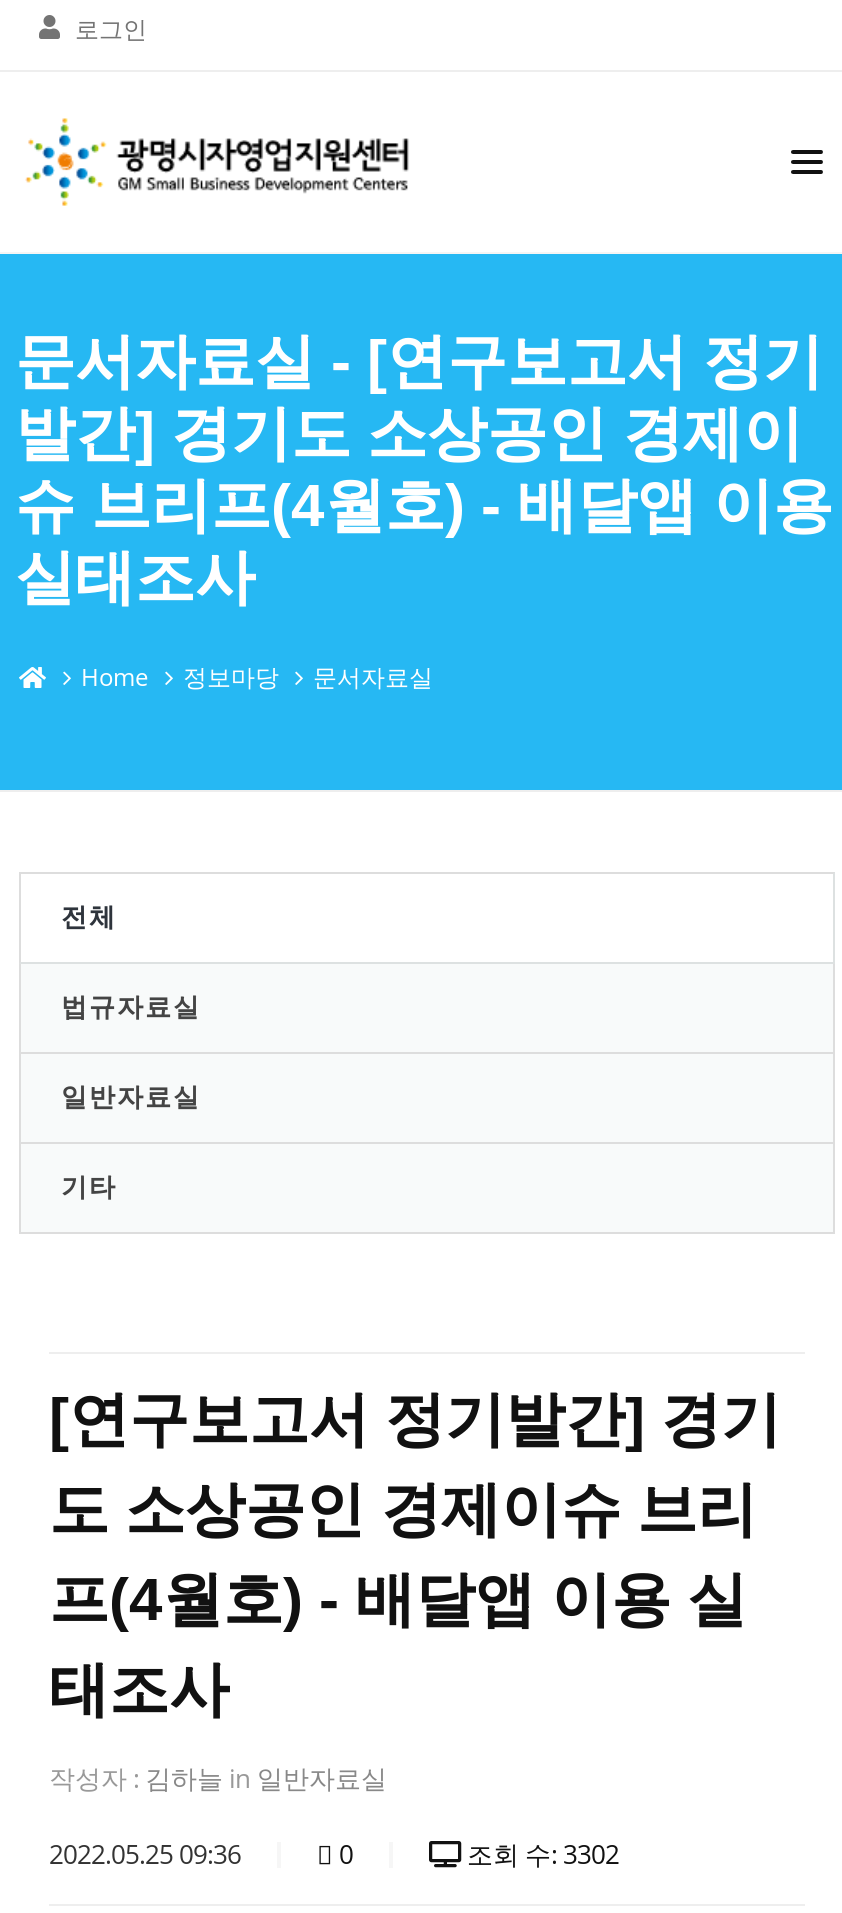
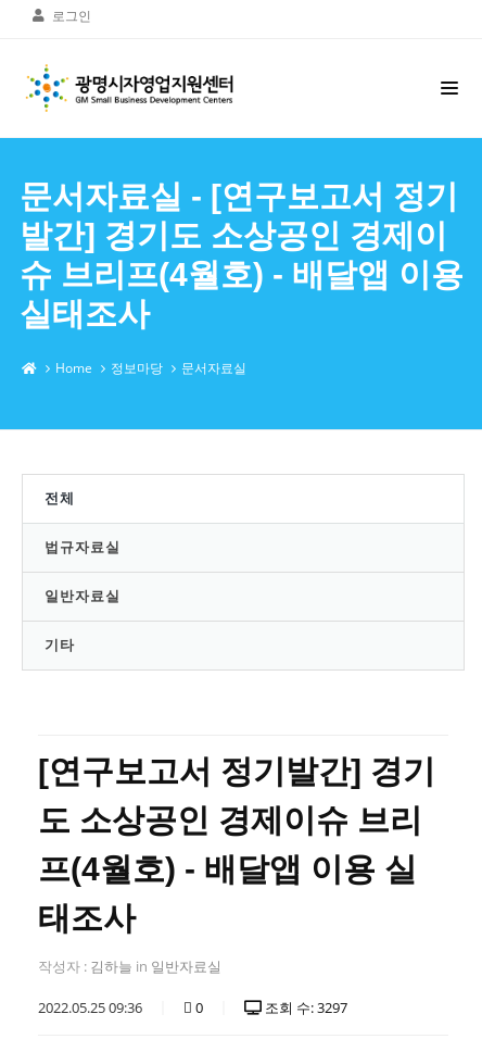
- 조회 수: 3302
+ 조회 수: 3297
